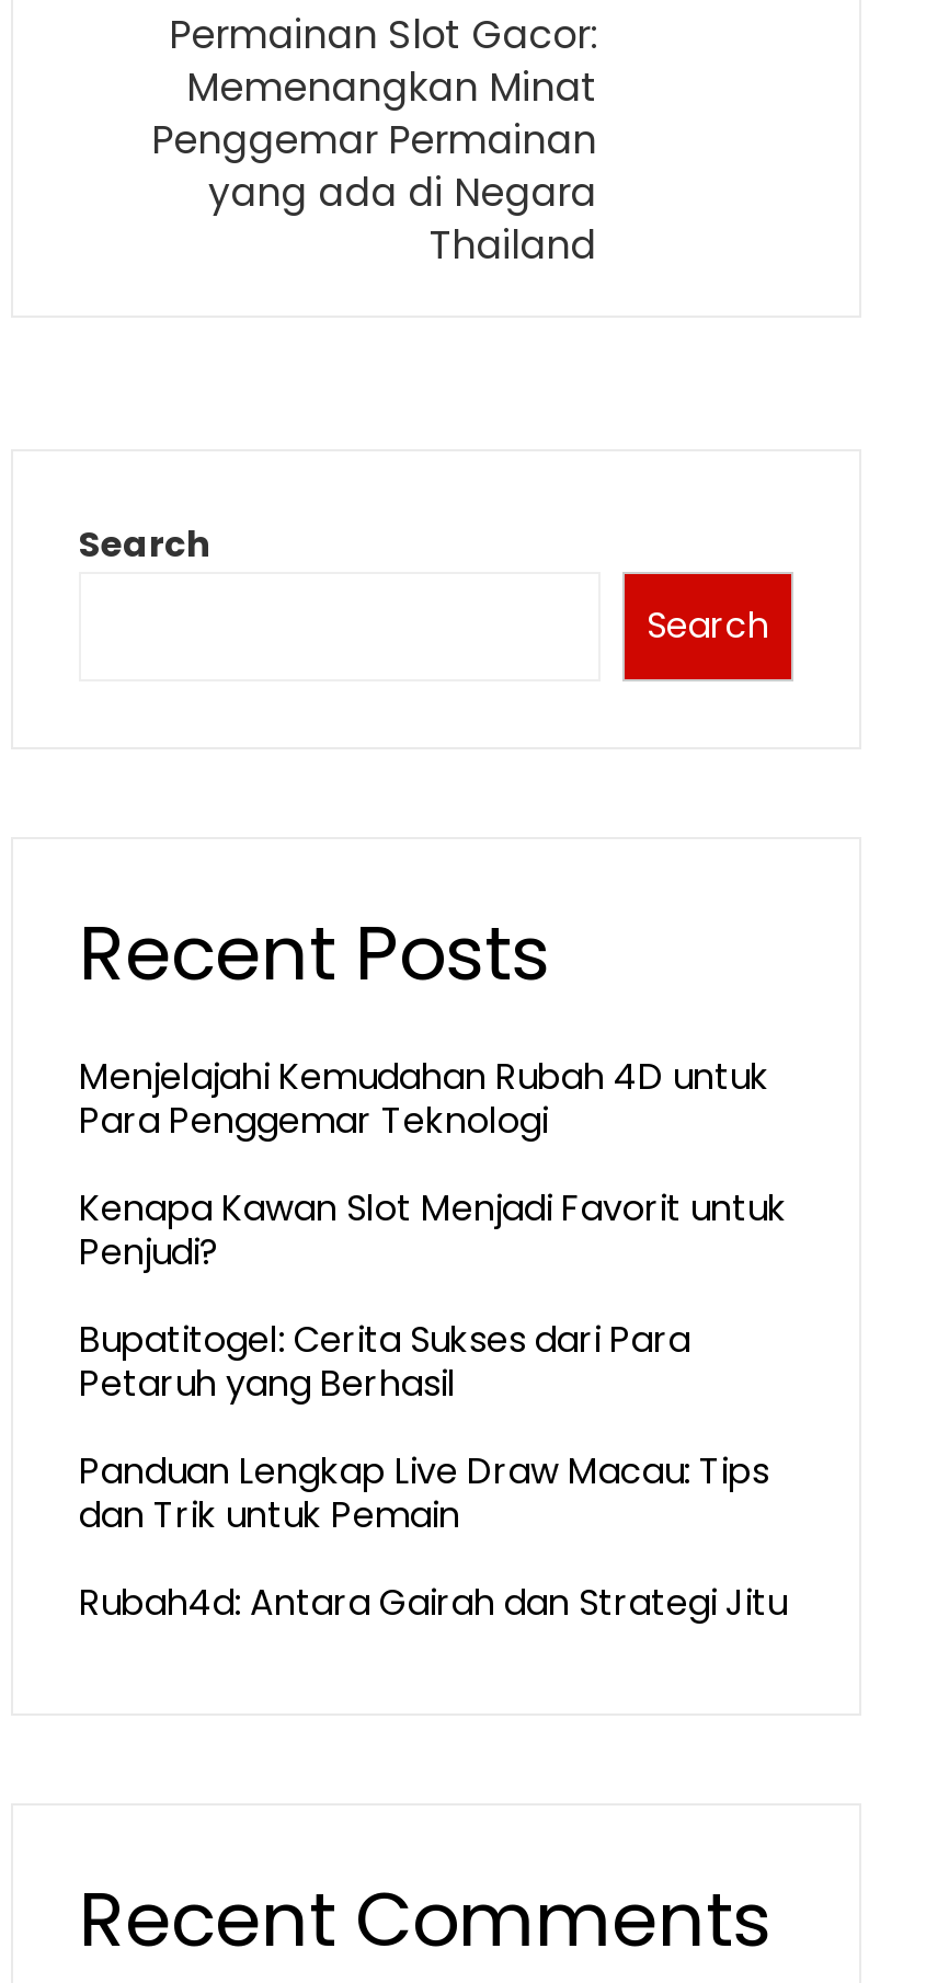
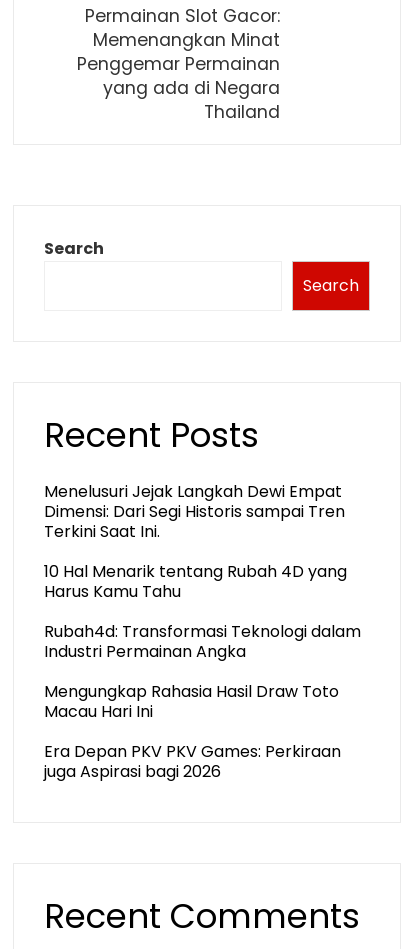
- Menjelajahi Kemudahan Rubah 4D untuk
- Para Penggemar Teknologi
+ Menelusuri Jejak Langkah Dewi Empat
+ Dimensi: Dari Segi Historis sampai Tren
+ Terkini Saat Ini.

- Kenapa Kawan Slot Menjadi Favorit untuk
- Penjudi?
+ 10 Hal Menarik tentang Rubah 4D yang
+ Harus Kamu Tahu

- Bupatitogel: Cerita Sukses dari Para
- Petaruh yang Berhasil
+ Rubah4d: Transformasi Teknologi dalam
+ Industri Permainan Angka

- Panduan Lengkap Live Draw Macau: Tips
- dan Trik untuk Pemain
+ Mengungkap Rahasia Hasil Draw Toto
+ Macau Hari Ini

- Rubah4d: Antara Gairah dan Strategi Jitu
+ Era Depan PKV PKV Games: Perkiraan
+ juga Aspirasi bagi 2026
